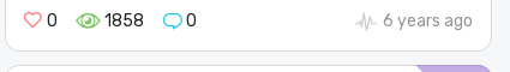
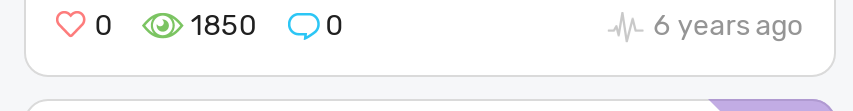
- 1858
+ 1850
